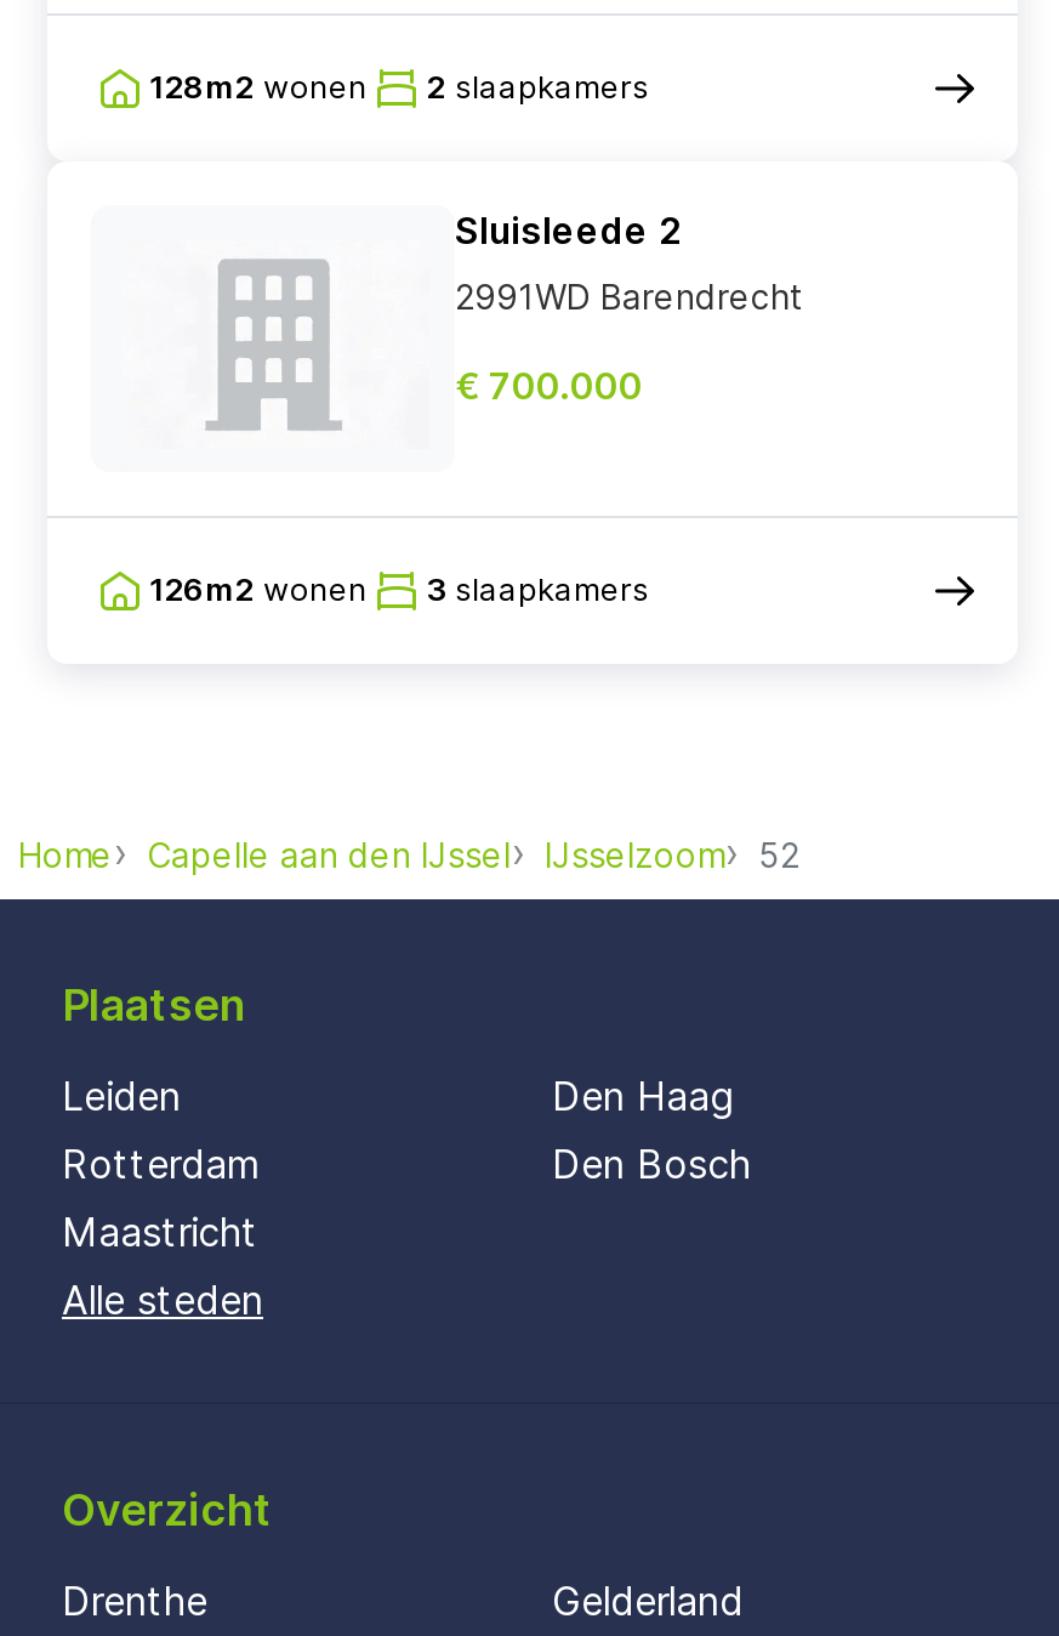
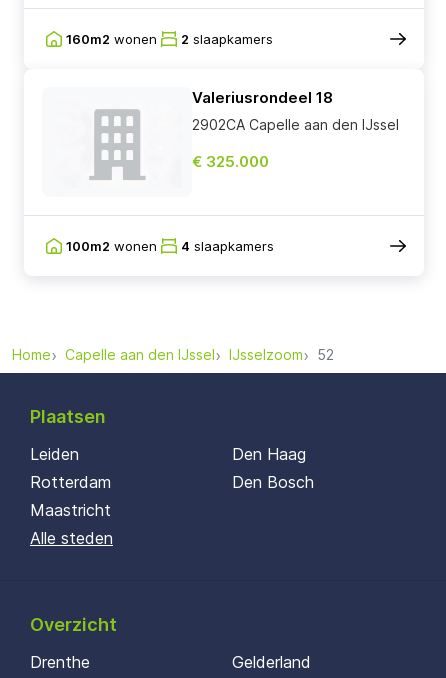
- 128m2 wonen 2 slaapkamers
+ 160m2 wonen 2 slaapkamers

- Sluisleede 2
+ Valeriusrondeel 18

- 2991WD Barendrecht
+ 2902CA Capelle aan den IJssel

- € 700.000
+ € 325.000

- 126m2 wonen
- 3 slaapkamers
+ 100m2 wonen
+ 4 slaapkamers
